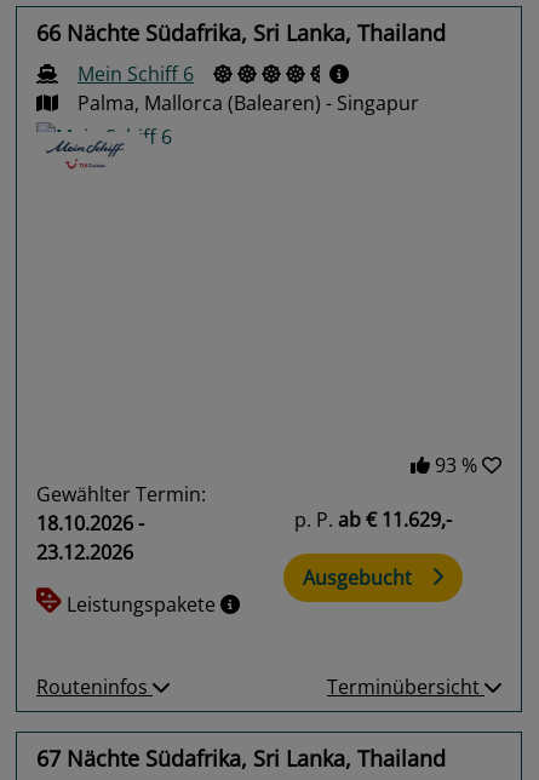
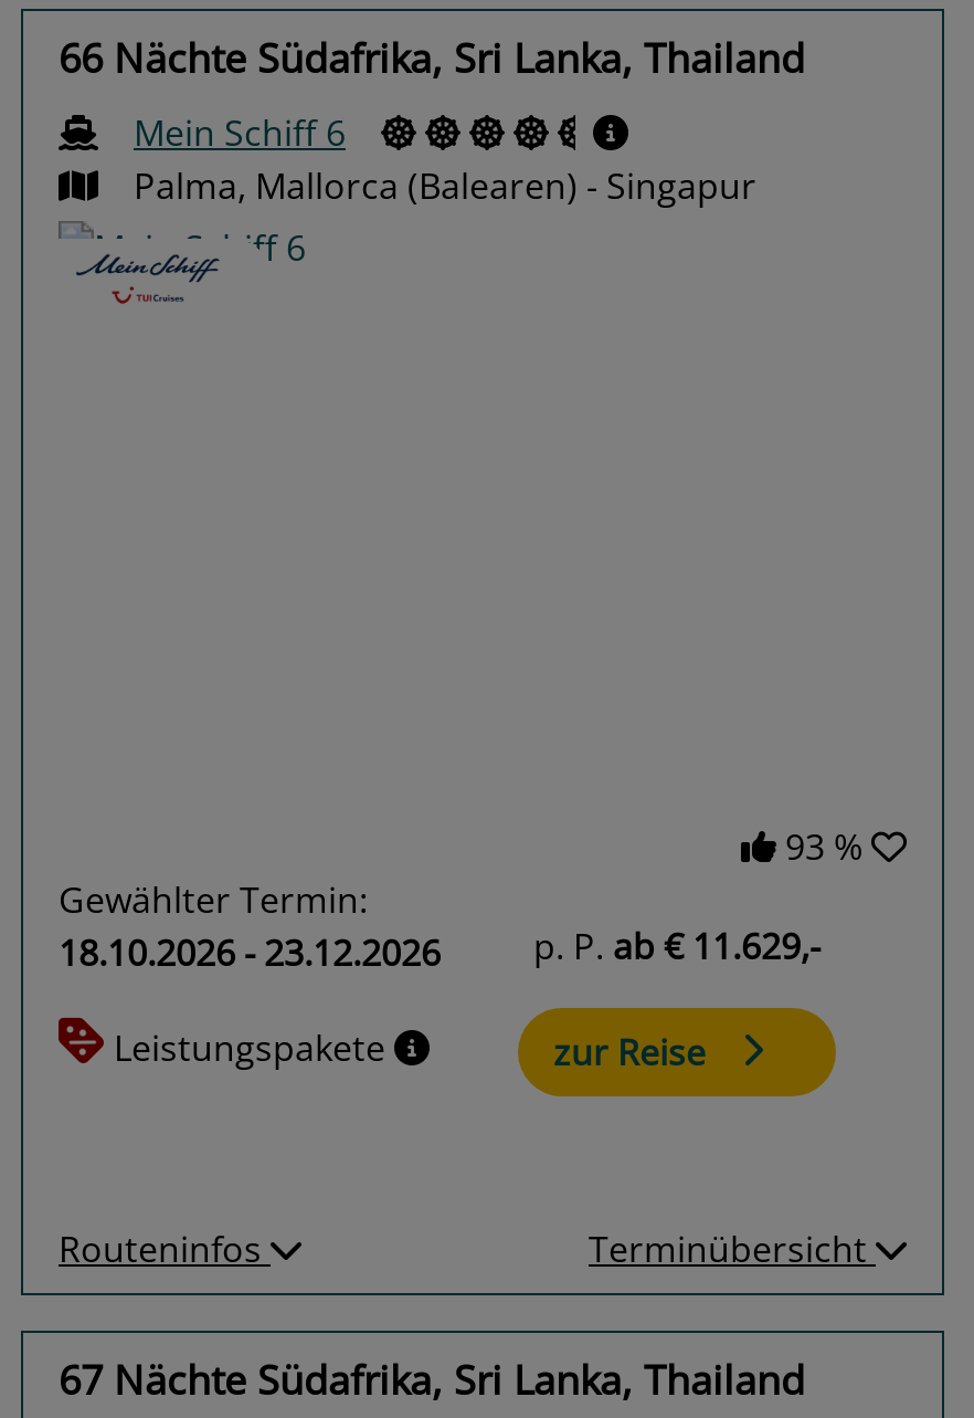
- Ausgebucht
+ zur Reise

moved up: Leistungspakete
